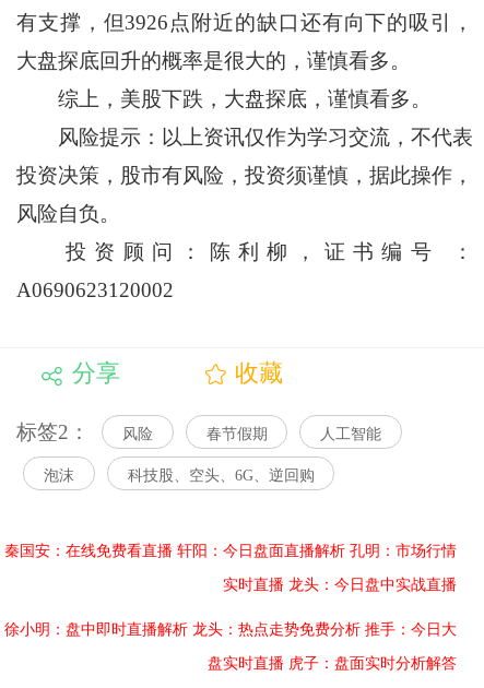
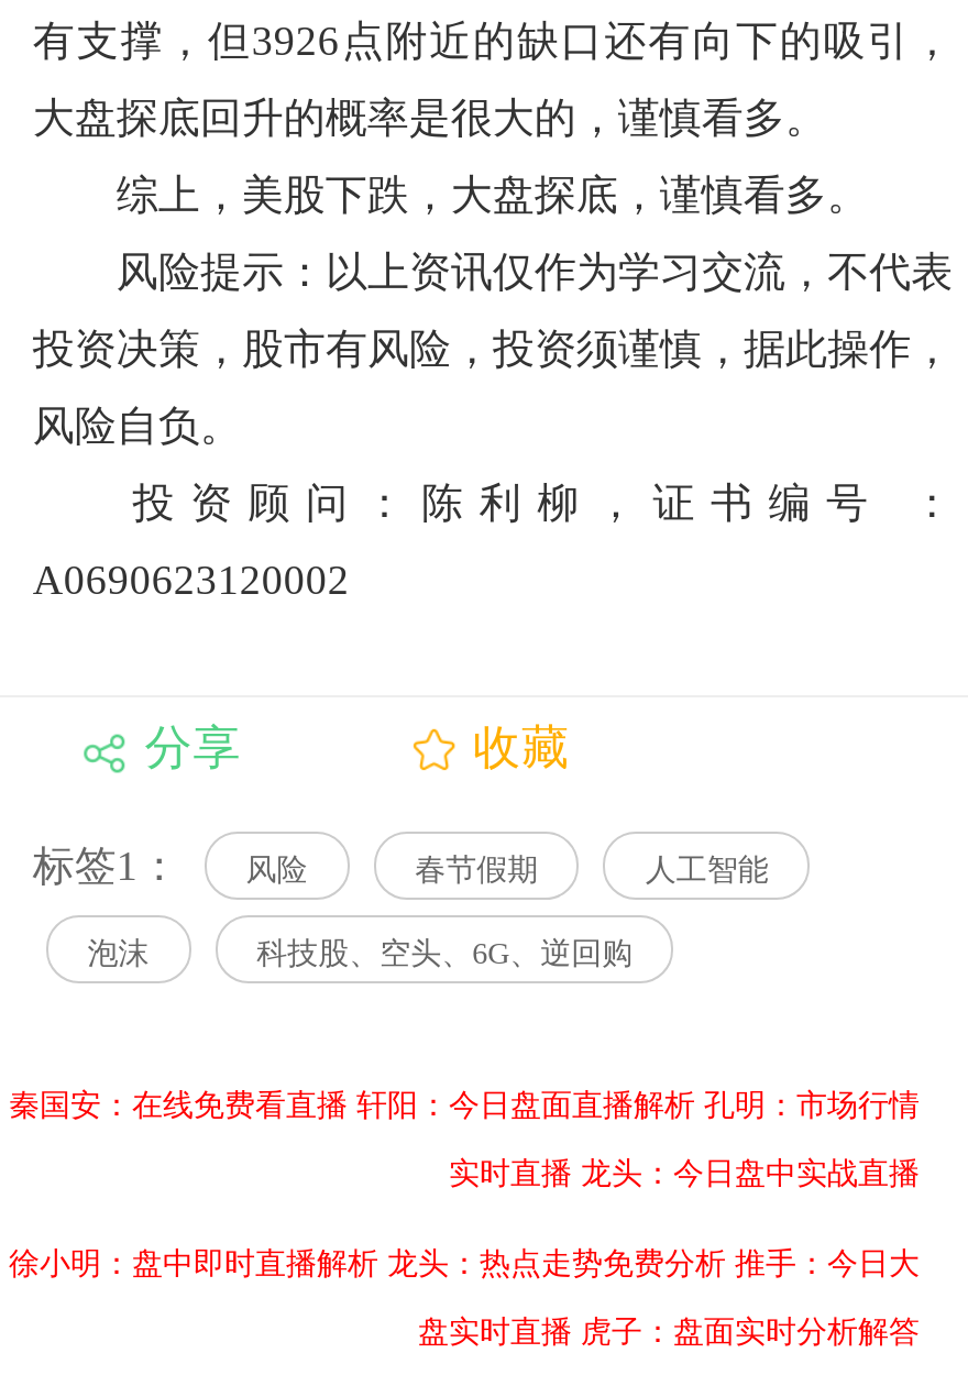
- 标签2： 风险
+ 标签1： 风险
